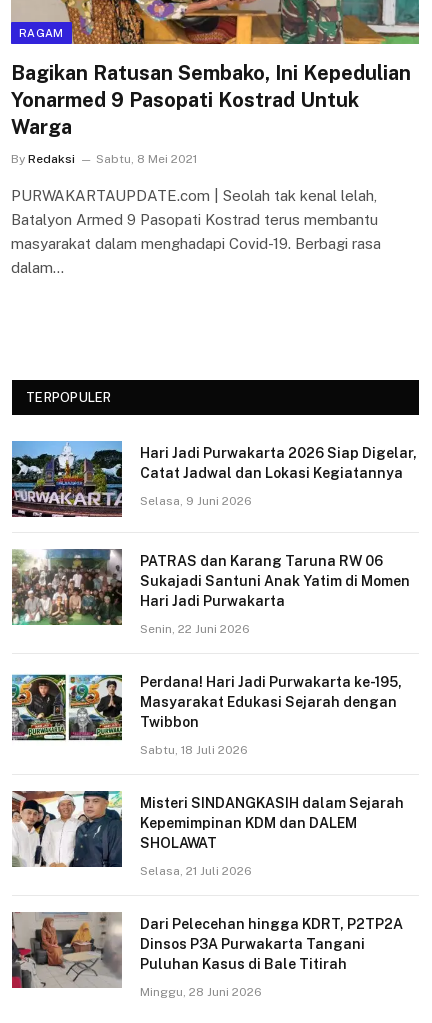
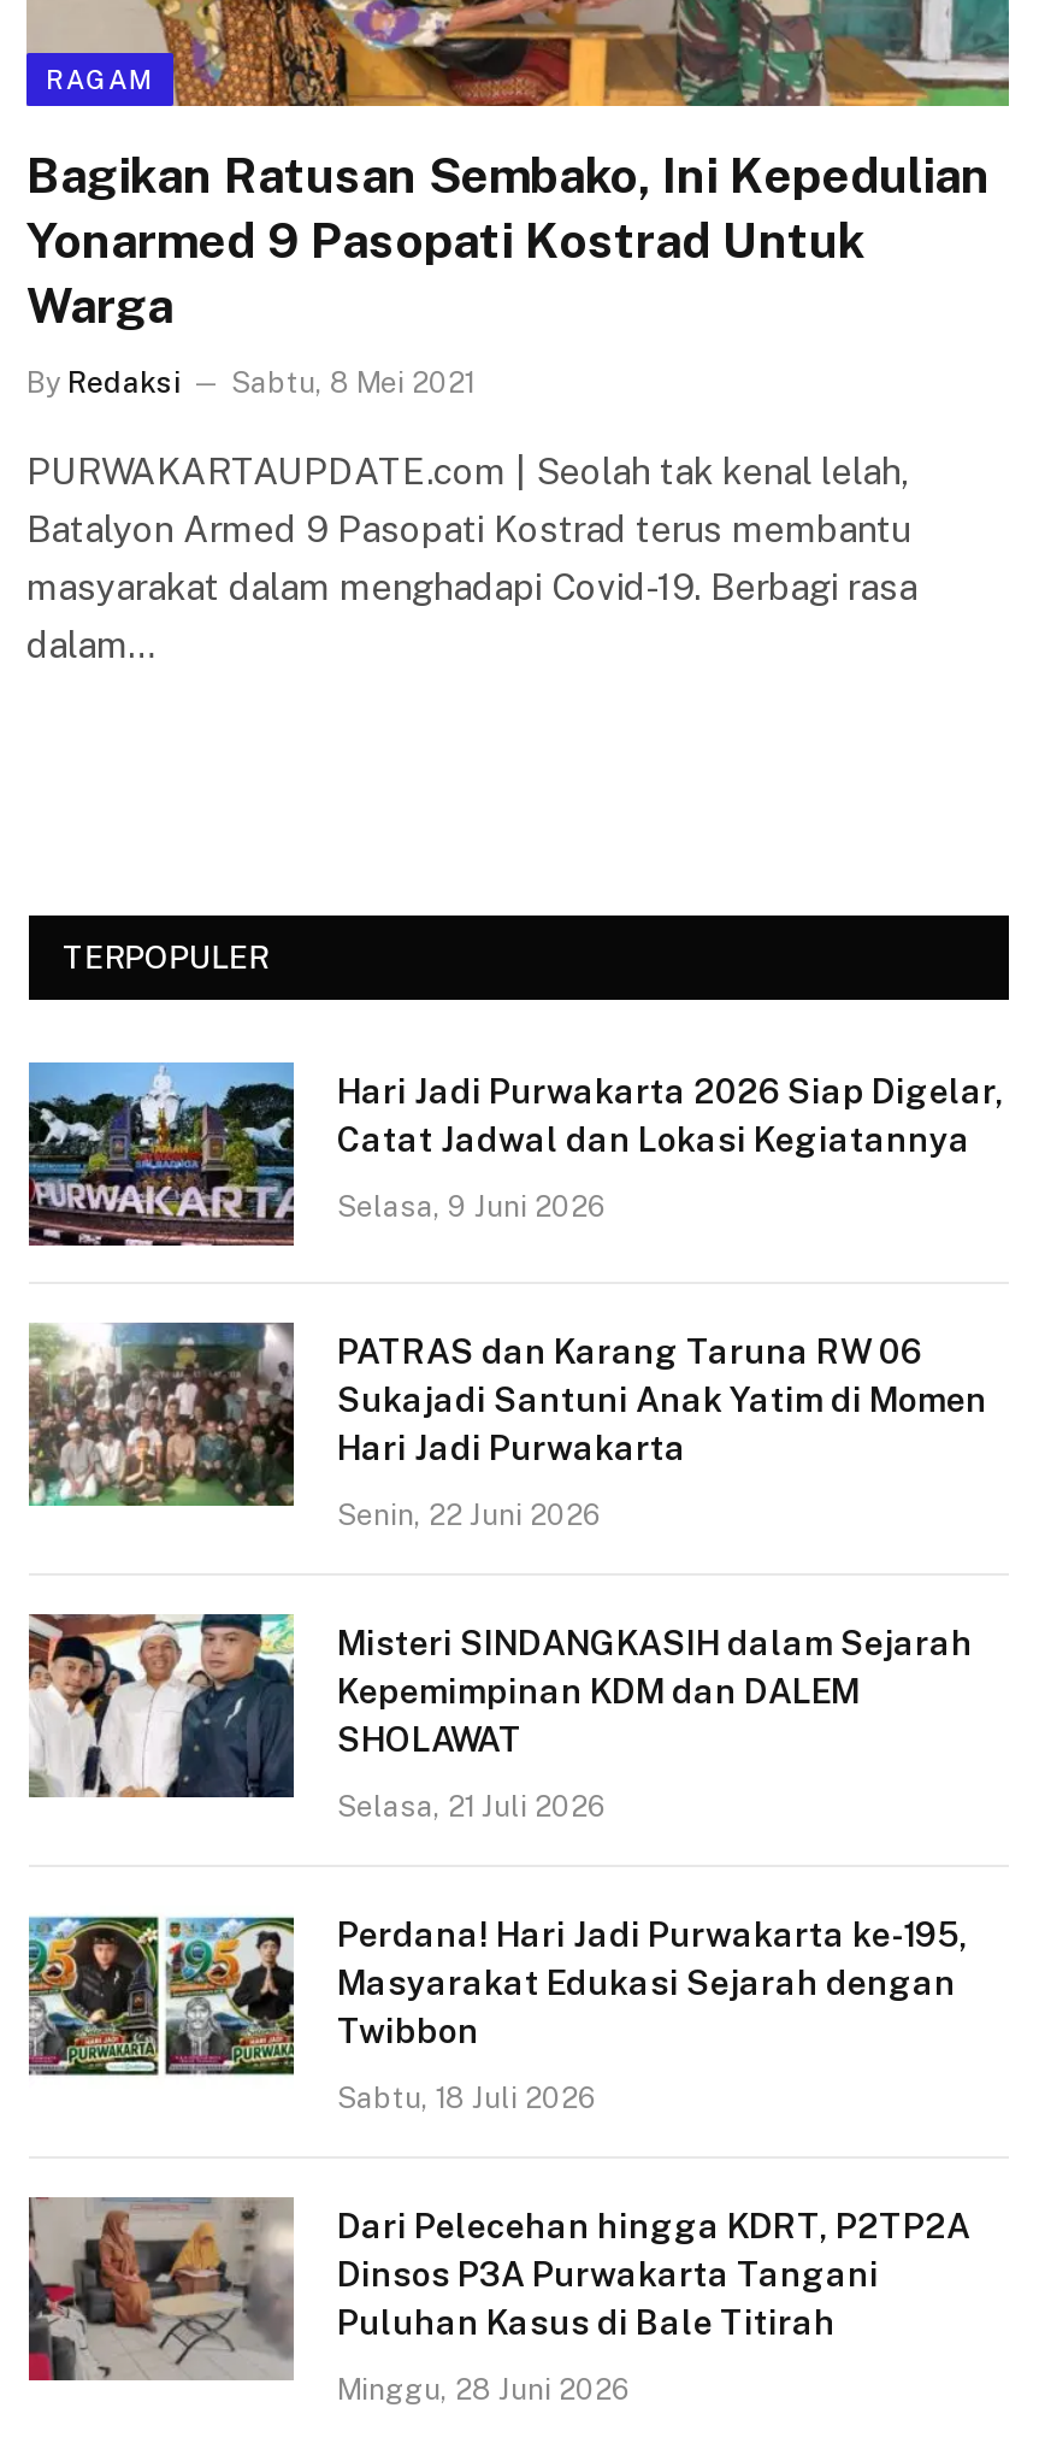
moved down: [image] | Perdana! Hari Jadi Purwakarta ke-195, | Masyarakat Edukasi Sejarah dengan | Twibbon | Sabtu, 18 Juli 2026

moved up: [image] | Misteri SINDANGKASIH dalam Sejarah | Kepemimpinan KDM dan DALEM | SHOLAWAT | Selasa, 21 Juli 2026
